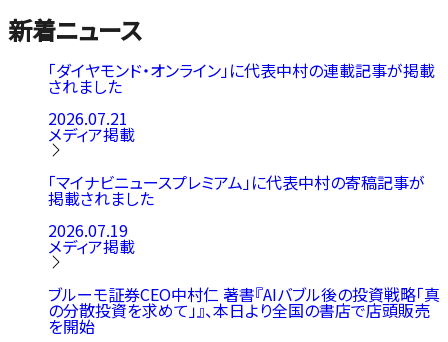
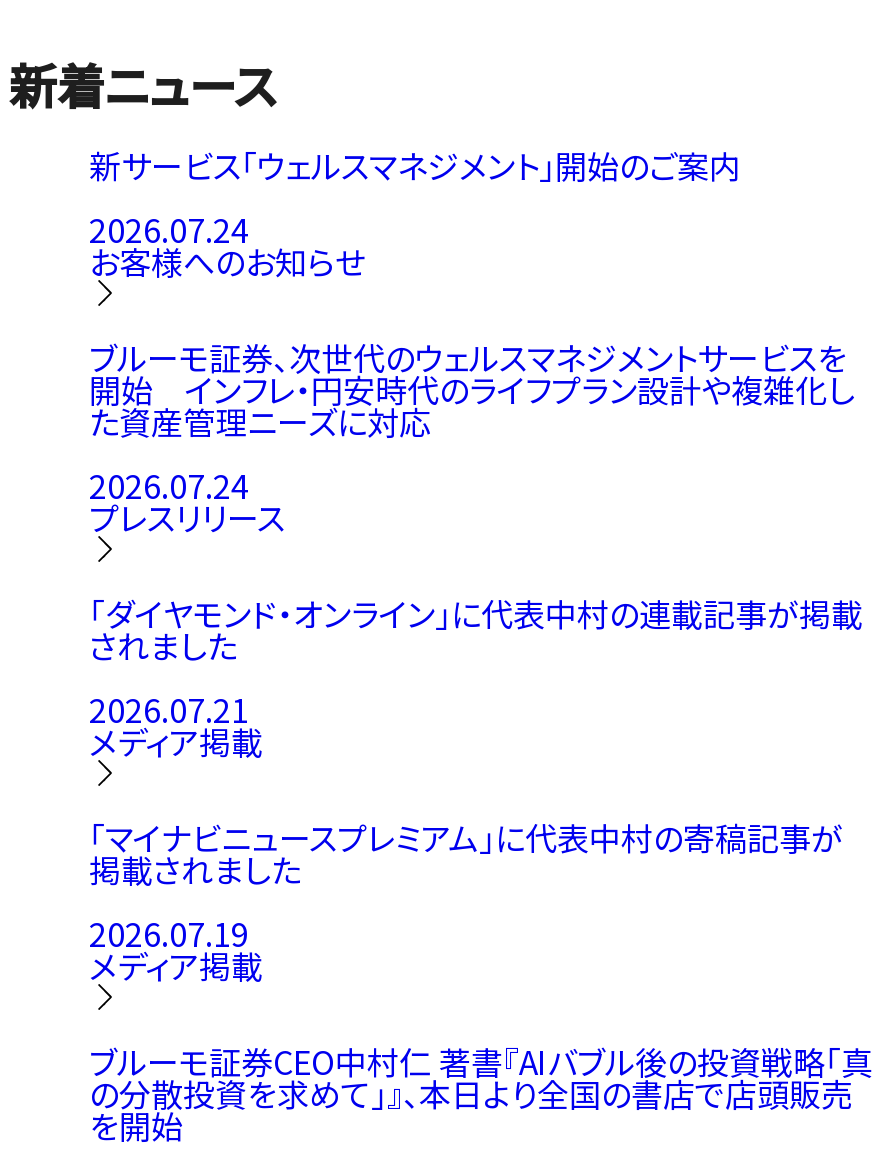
+ 新サービス「ウェルスマネジメント」開始のご案内
+ 2026.07.24
+ お客様へのお知らせ
+ ブルーモ証券、次世代のウェルスマネジメントサービスを
+ 開始 インフレ・円安時代のライフプラン設計や複雑化し
+ た資産管理ニーズに対応
+ 2026.07.24
+ プレスリリース
